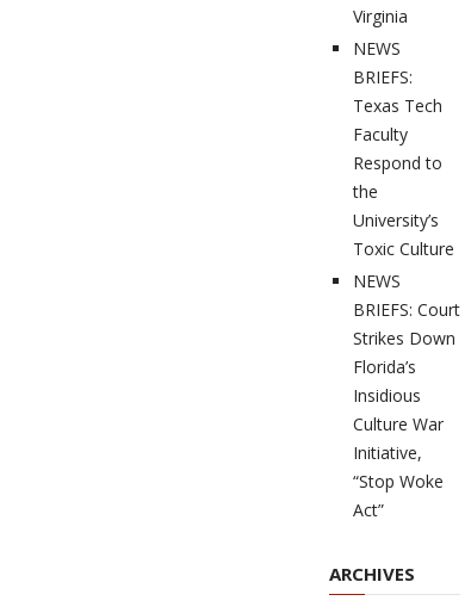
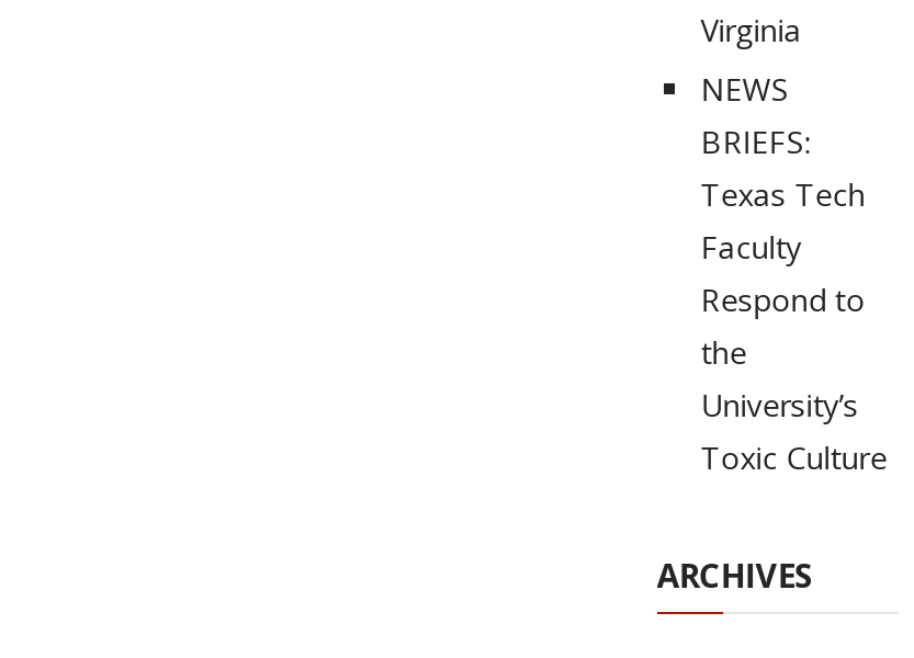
- NEWS
- BRIEFS: Court
- Strikes Down
- Florida’s
- Insidious
- Culture War
- Initiative,
- “Stop Woke
- Act”
